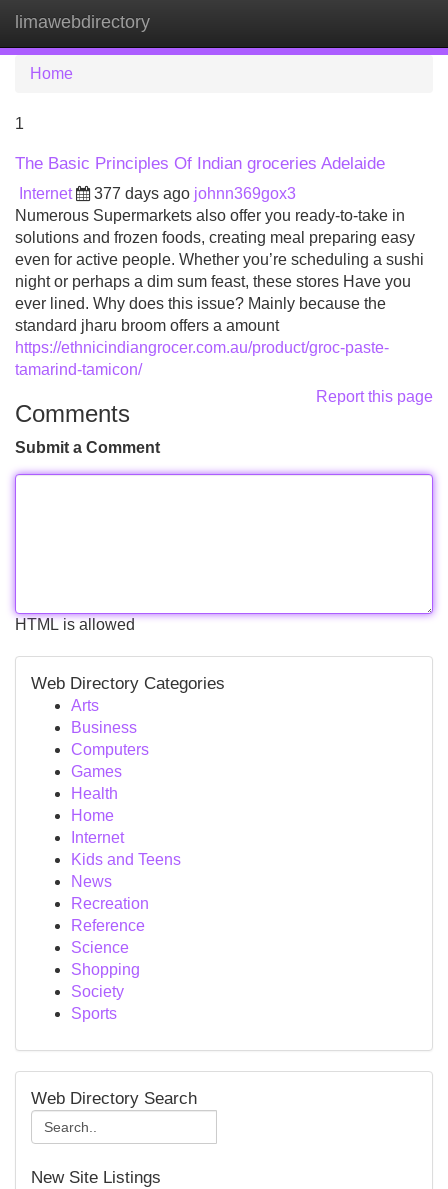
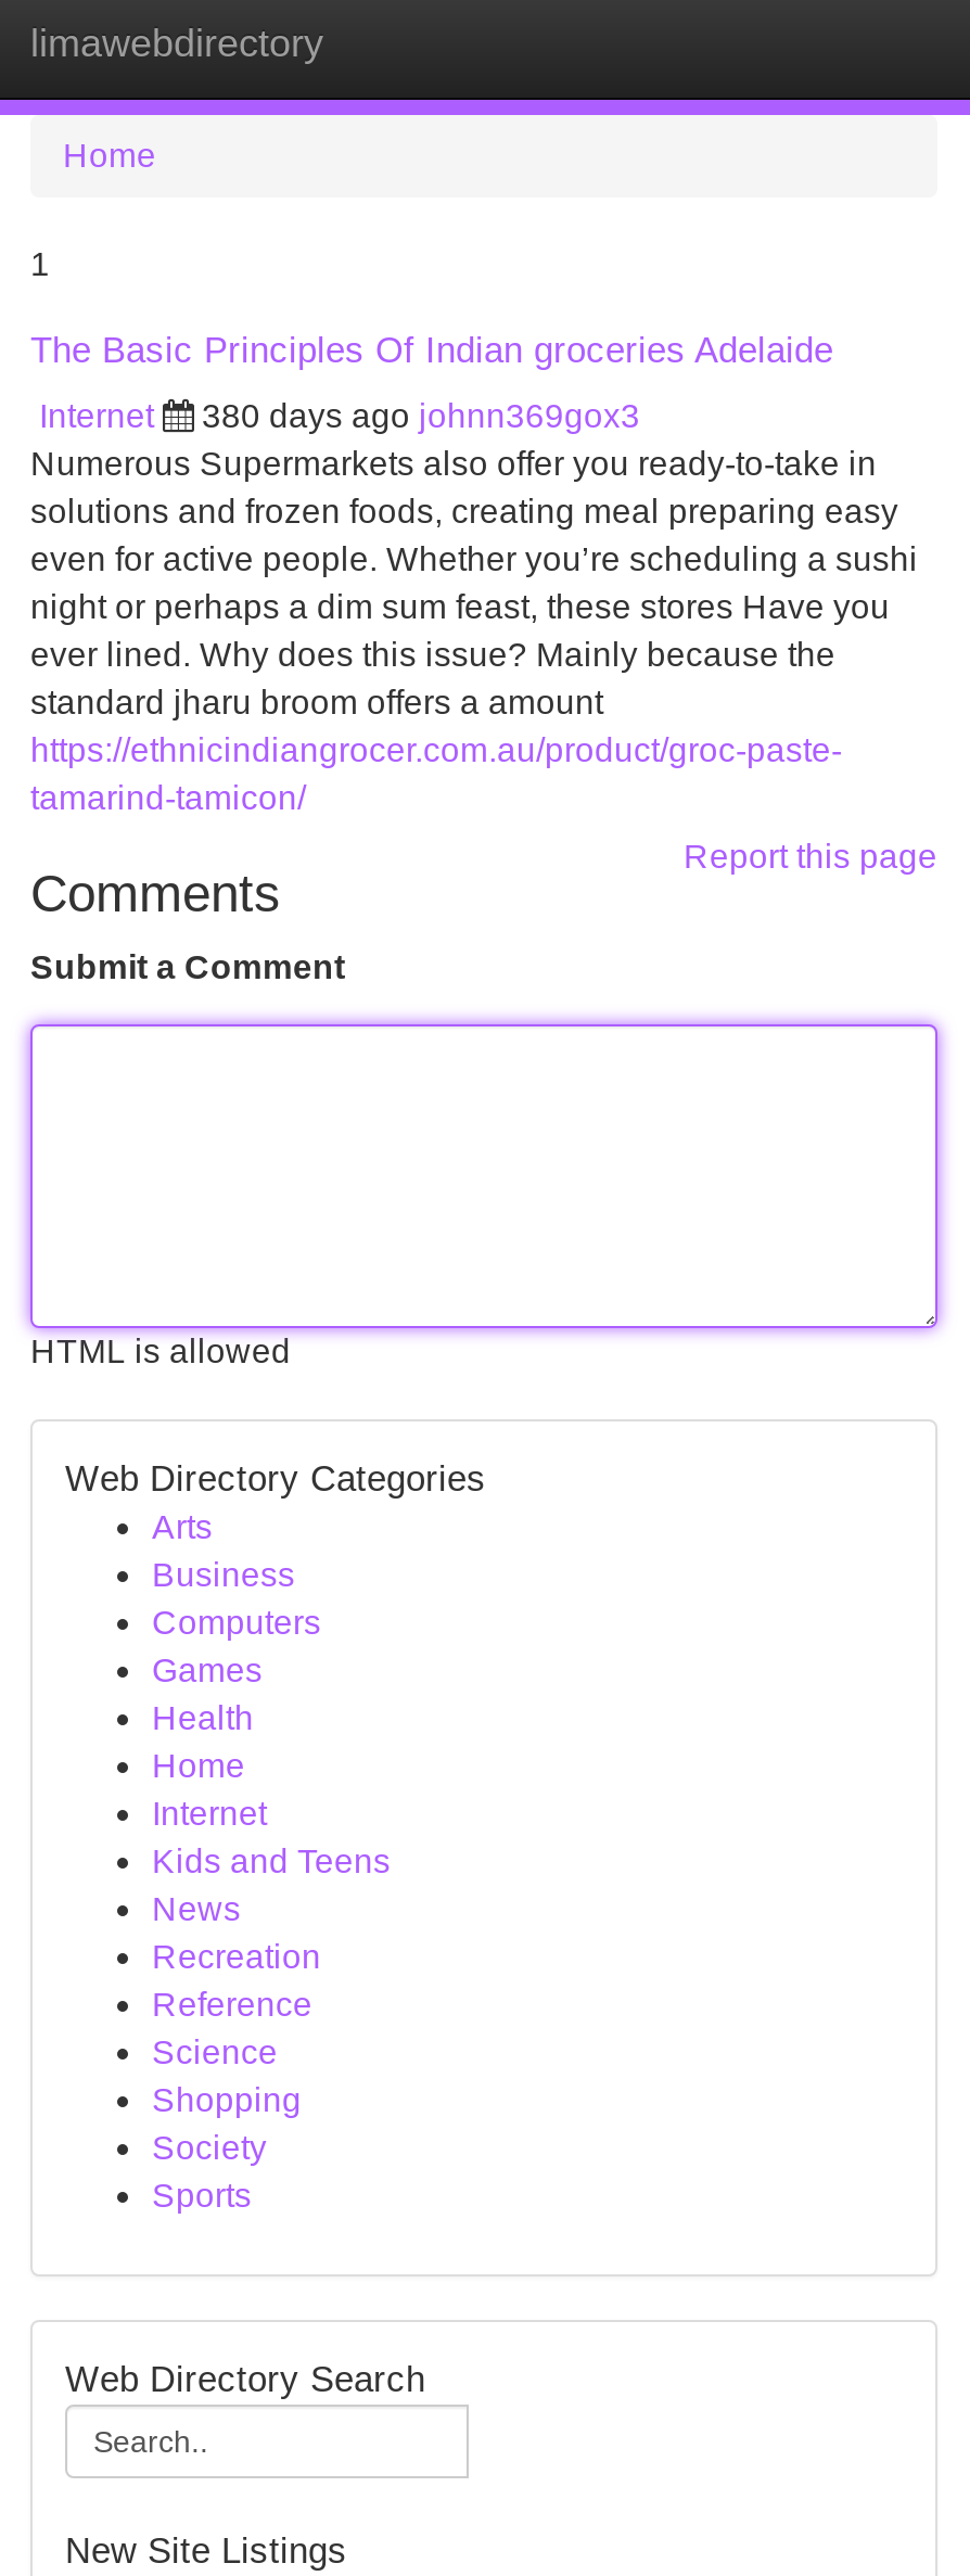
- 377 days ago johnn369gox3
+ 380 days ago johnn369gox3
